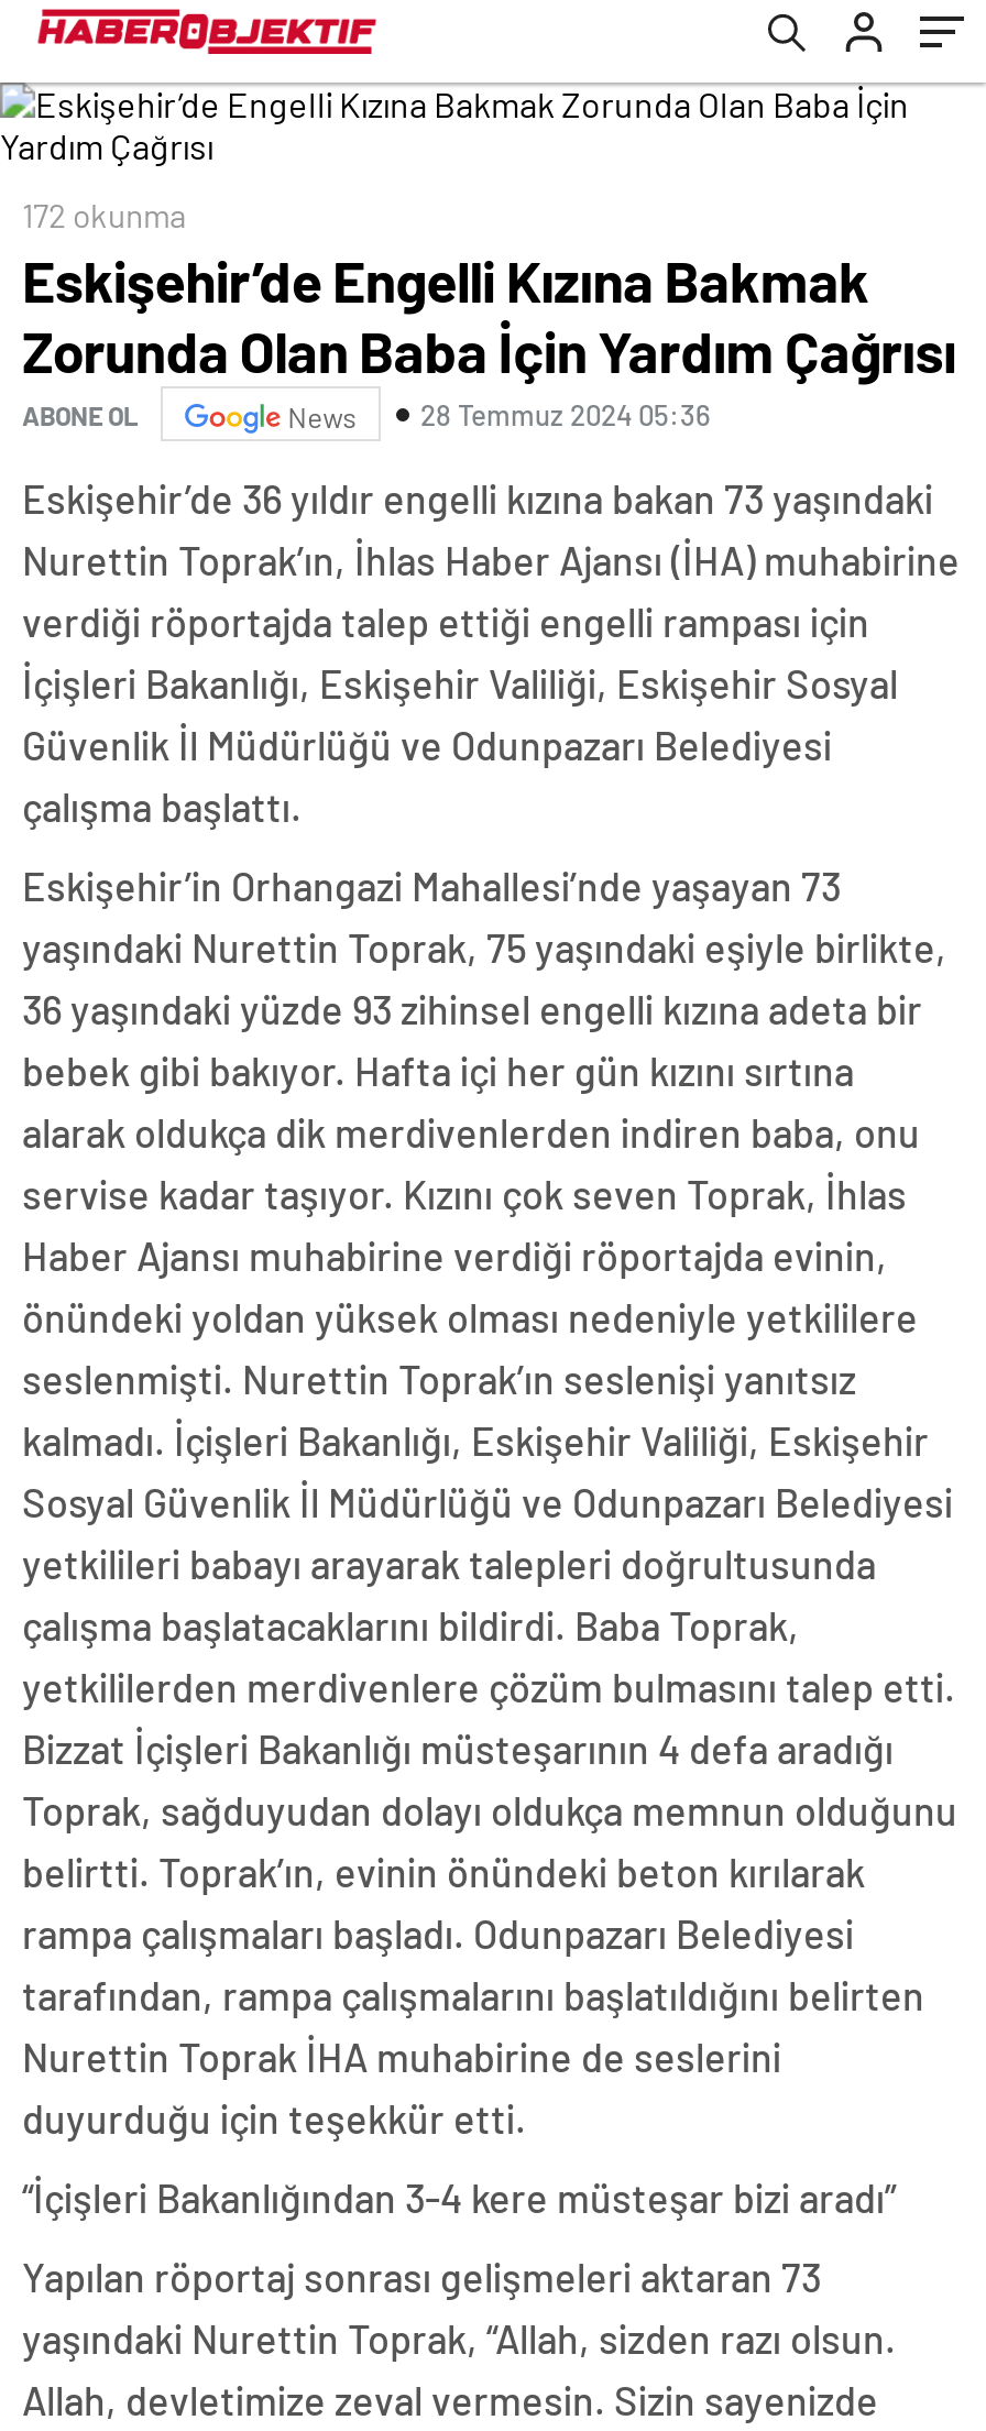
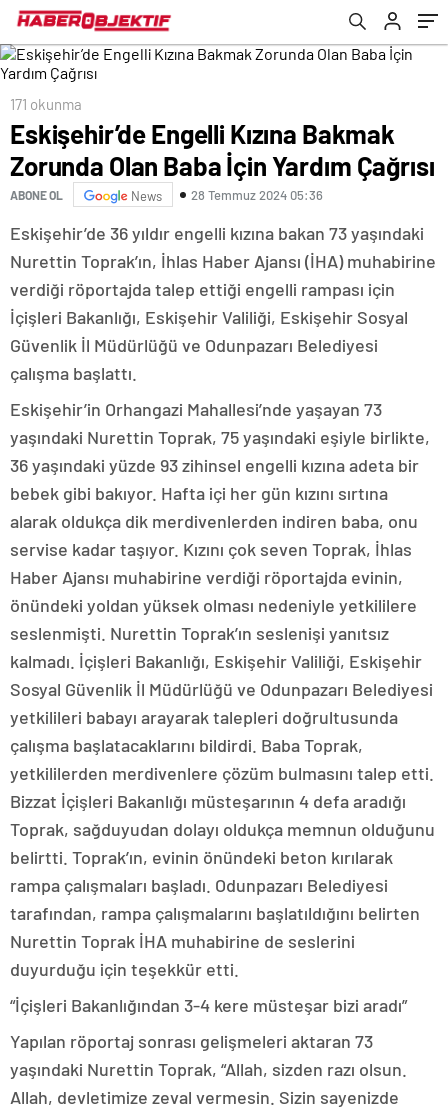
- 172 okunma
+ 171 okunma
